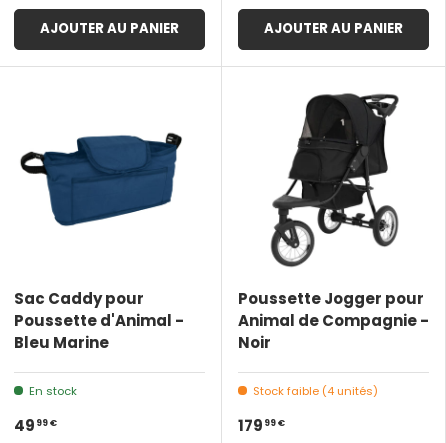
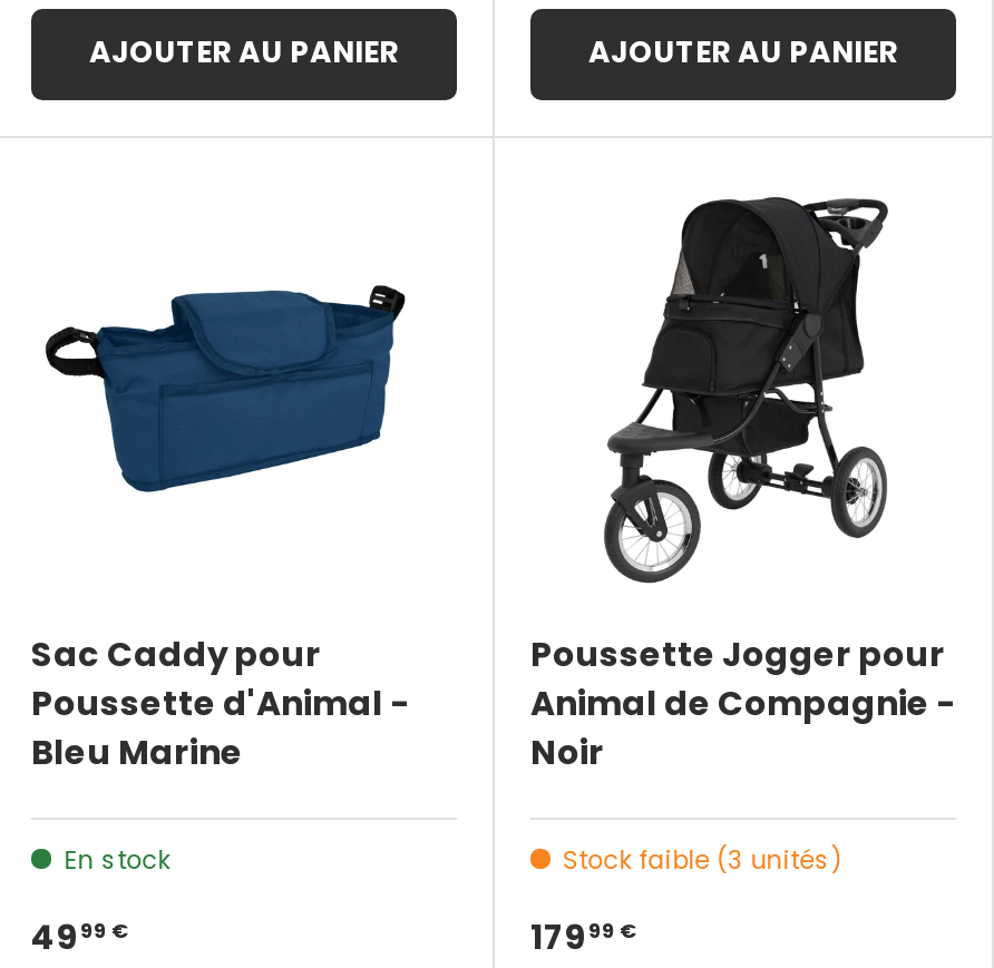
- Stock faible (4 unités)
+ Stock faible (3 unités)
